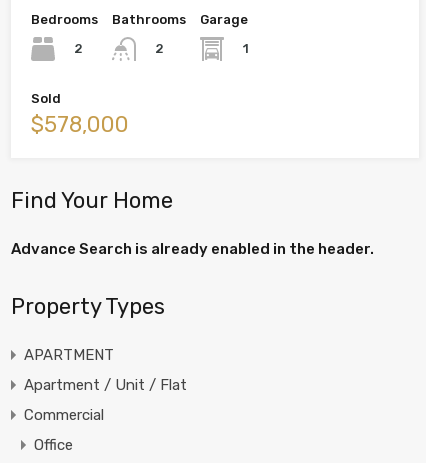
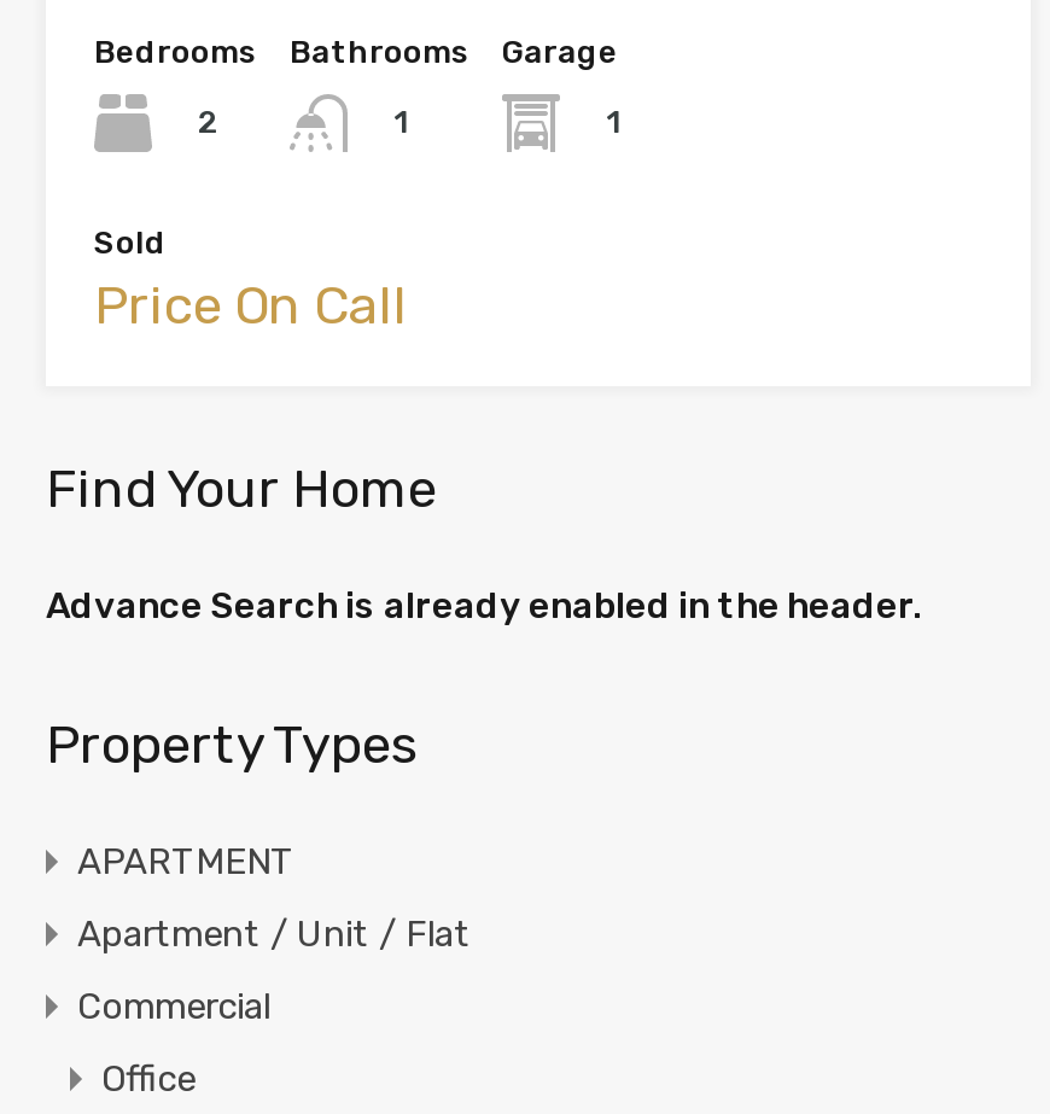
- 2
+ 1

- $578,000
+ Price On Call
